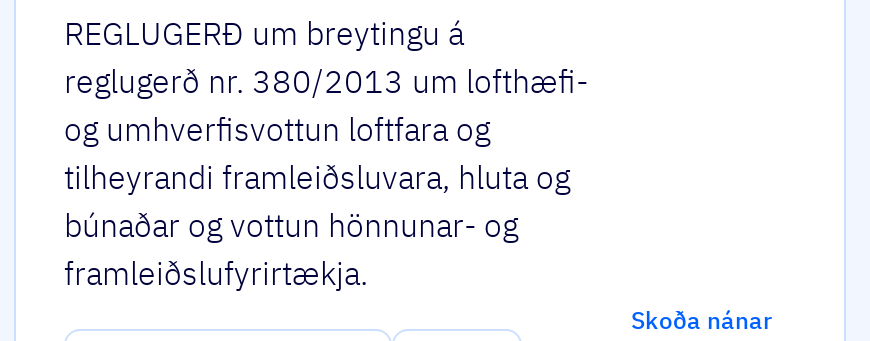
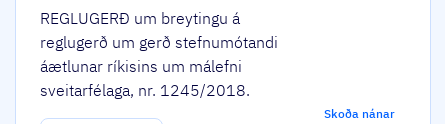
- reglugerð nr. 380/2013 um lofthæfi-
- og umhverfisvottun loftfara og
- tilheyrandi framleiðsluvara, hluta og
- búnaðar og vottun hönnunar- og
- framleiðslufyrirtækja.
+ reglugerð um gerð stefnumótandi
+ áætlunar ríkisins um málefni
+ sveitarfélaga, nr. 1245/2018.
